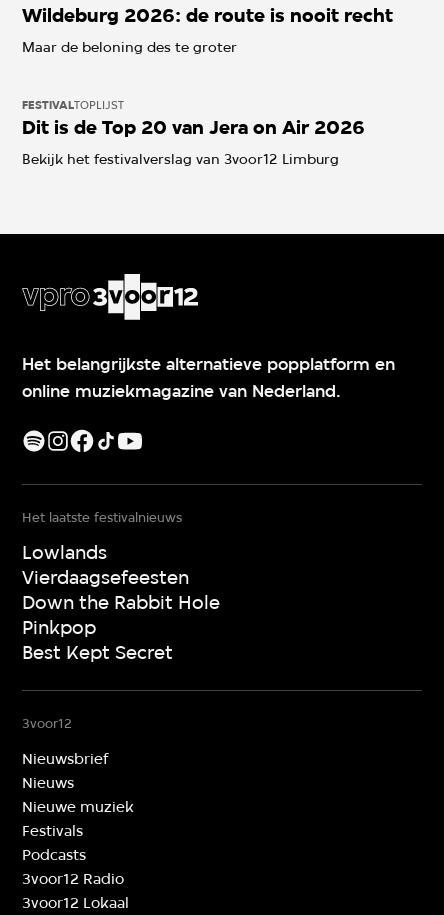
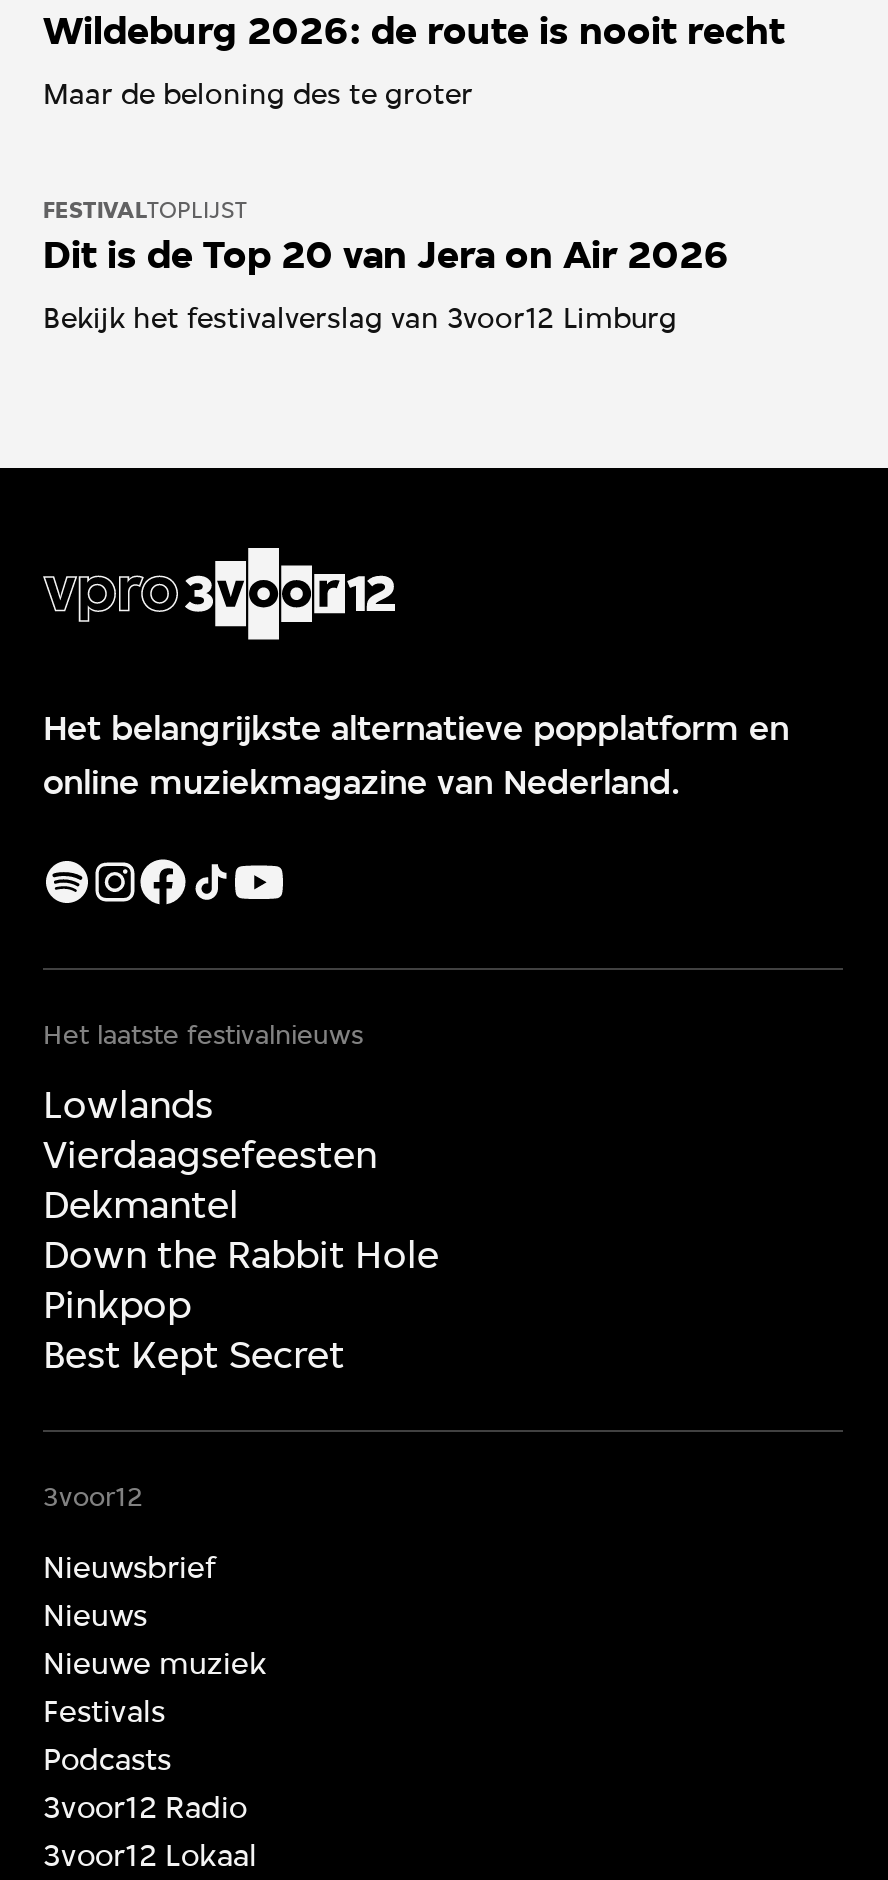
+ Dekmantel
